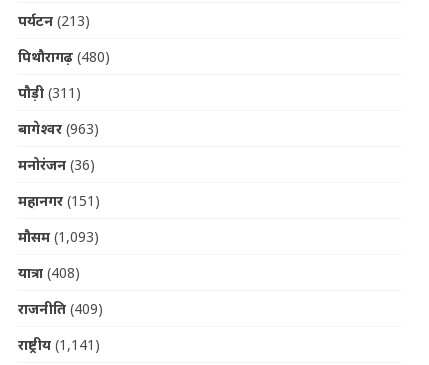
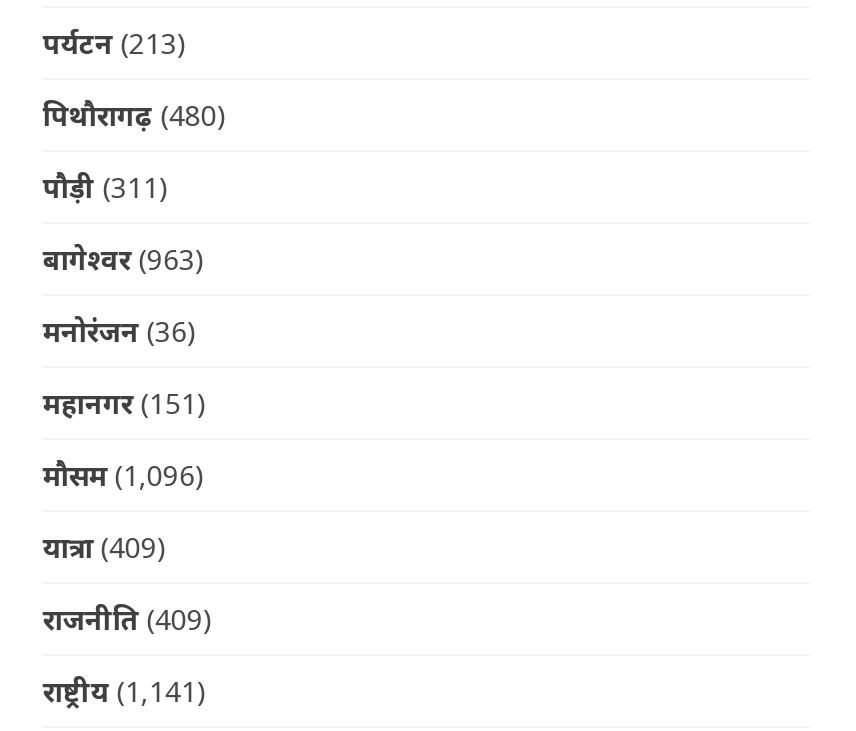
- मौसम (1,093)
+ मौसम (1,096)

- यात्रा (408)
+ यात्रा (409)
